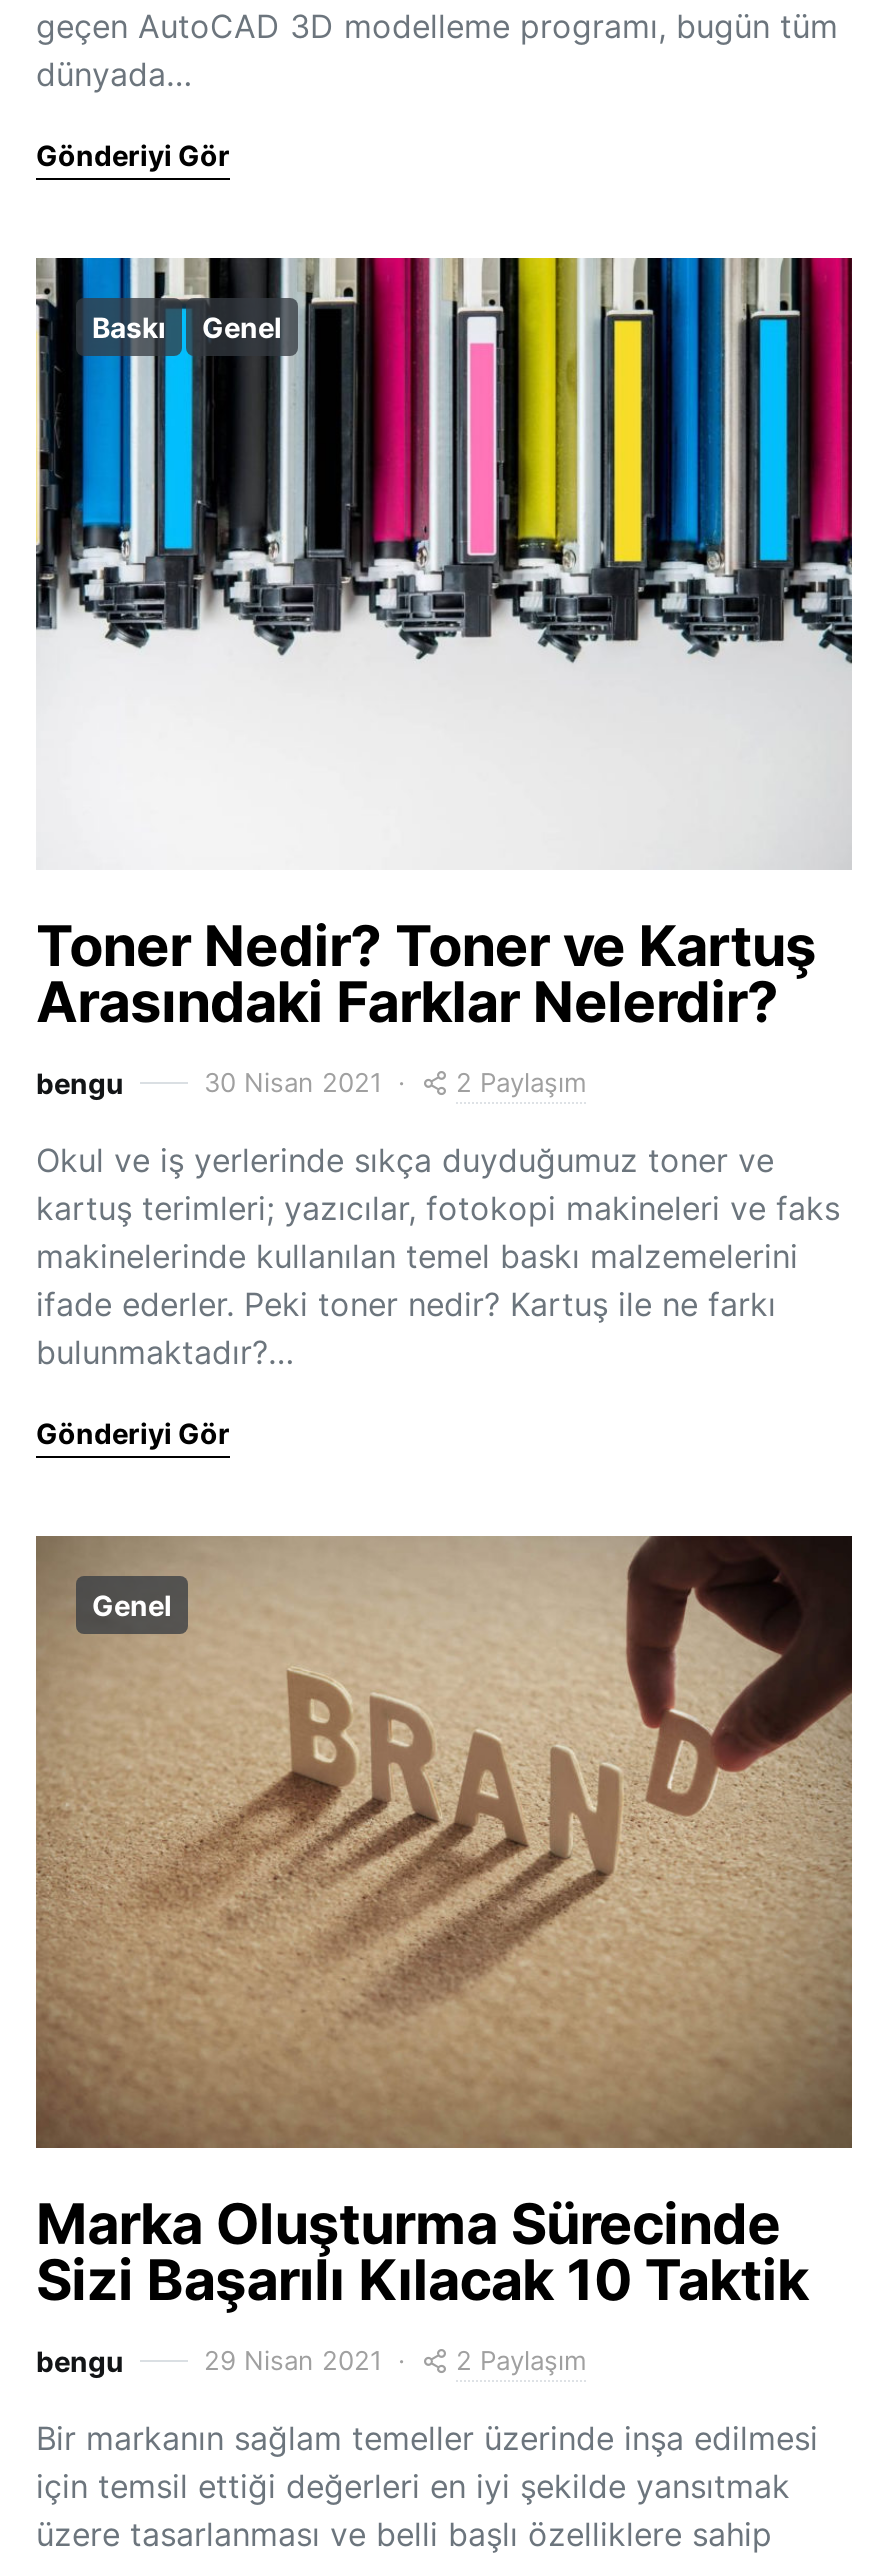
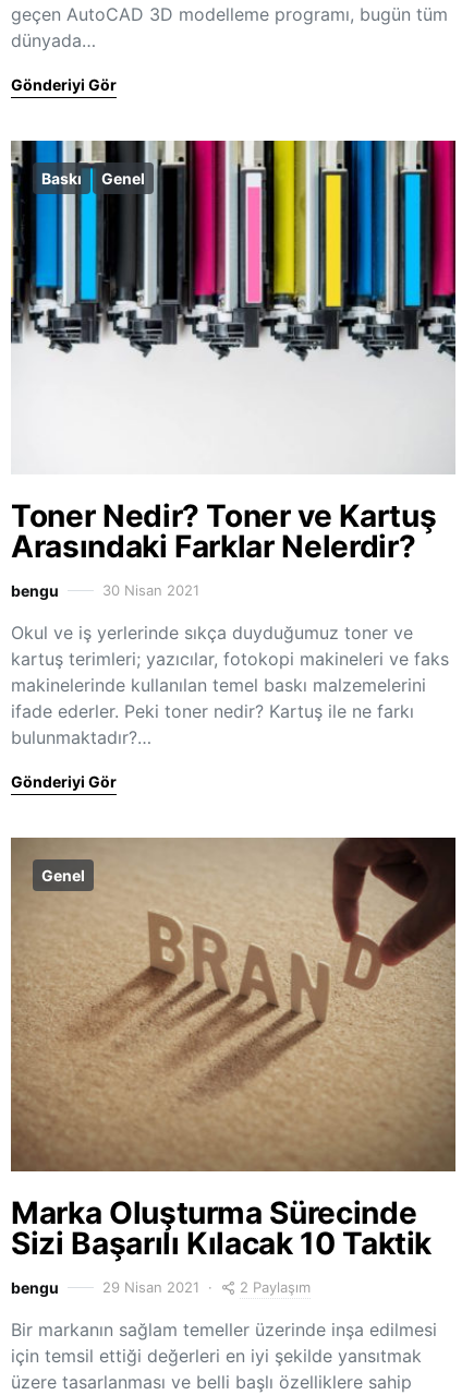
- 2 Paylaşım
